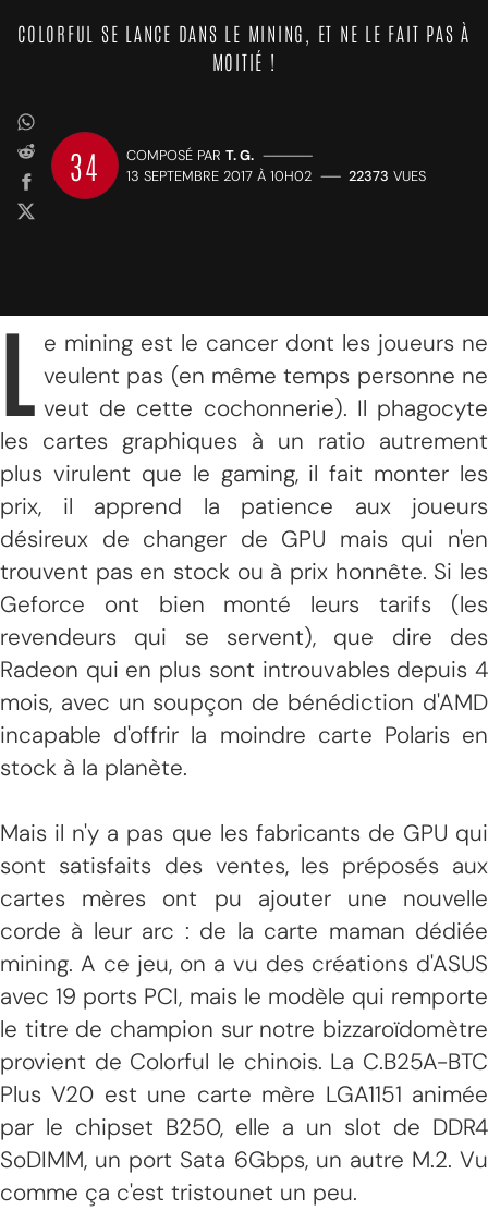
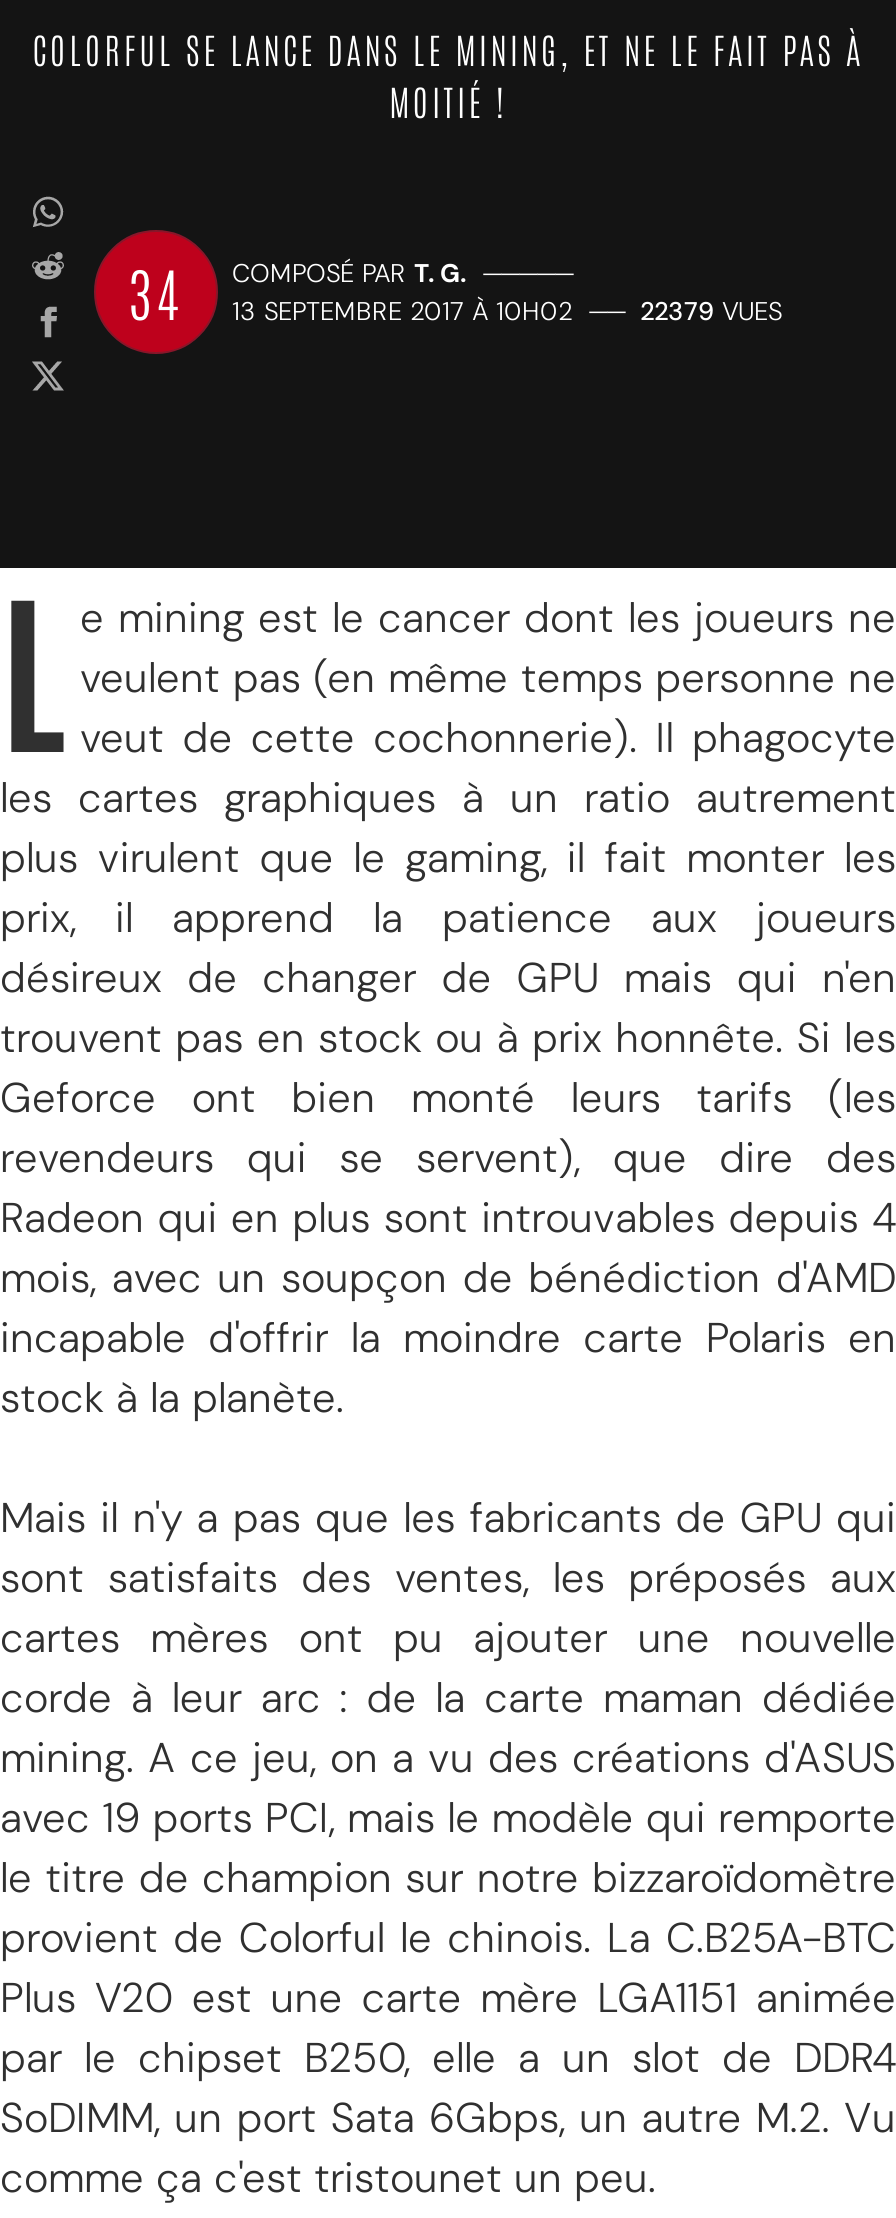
- 13 SEPTEMBRE 2017 À 10H02 —— 22373 VUES
+ 13 SEPTEMBRE 2017 À 10H02 —— 22379 VUES
